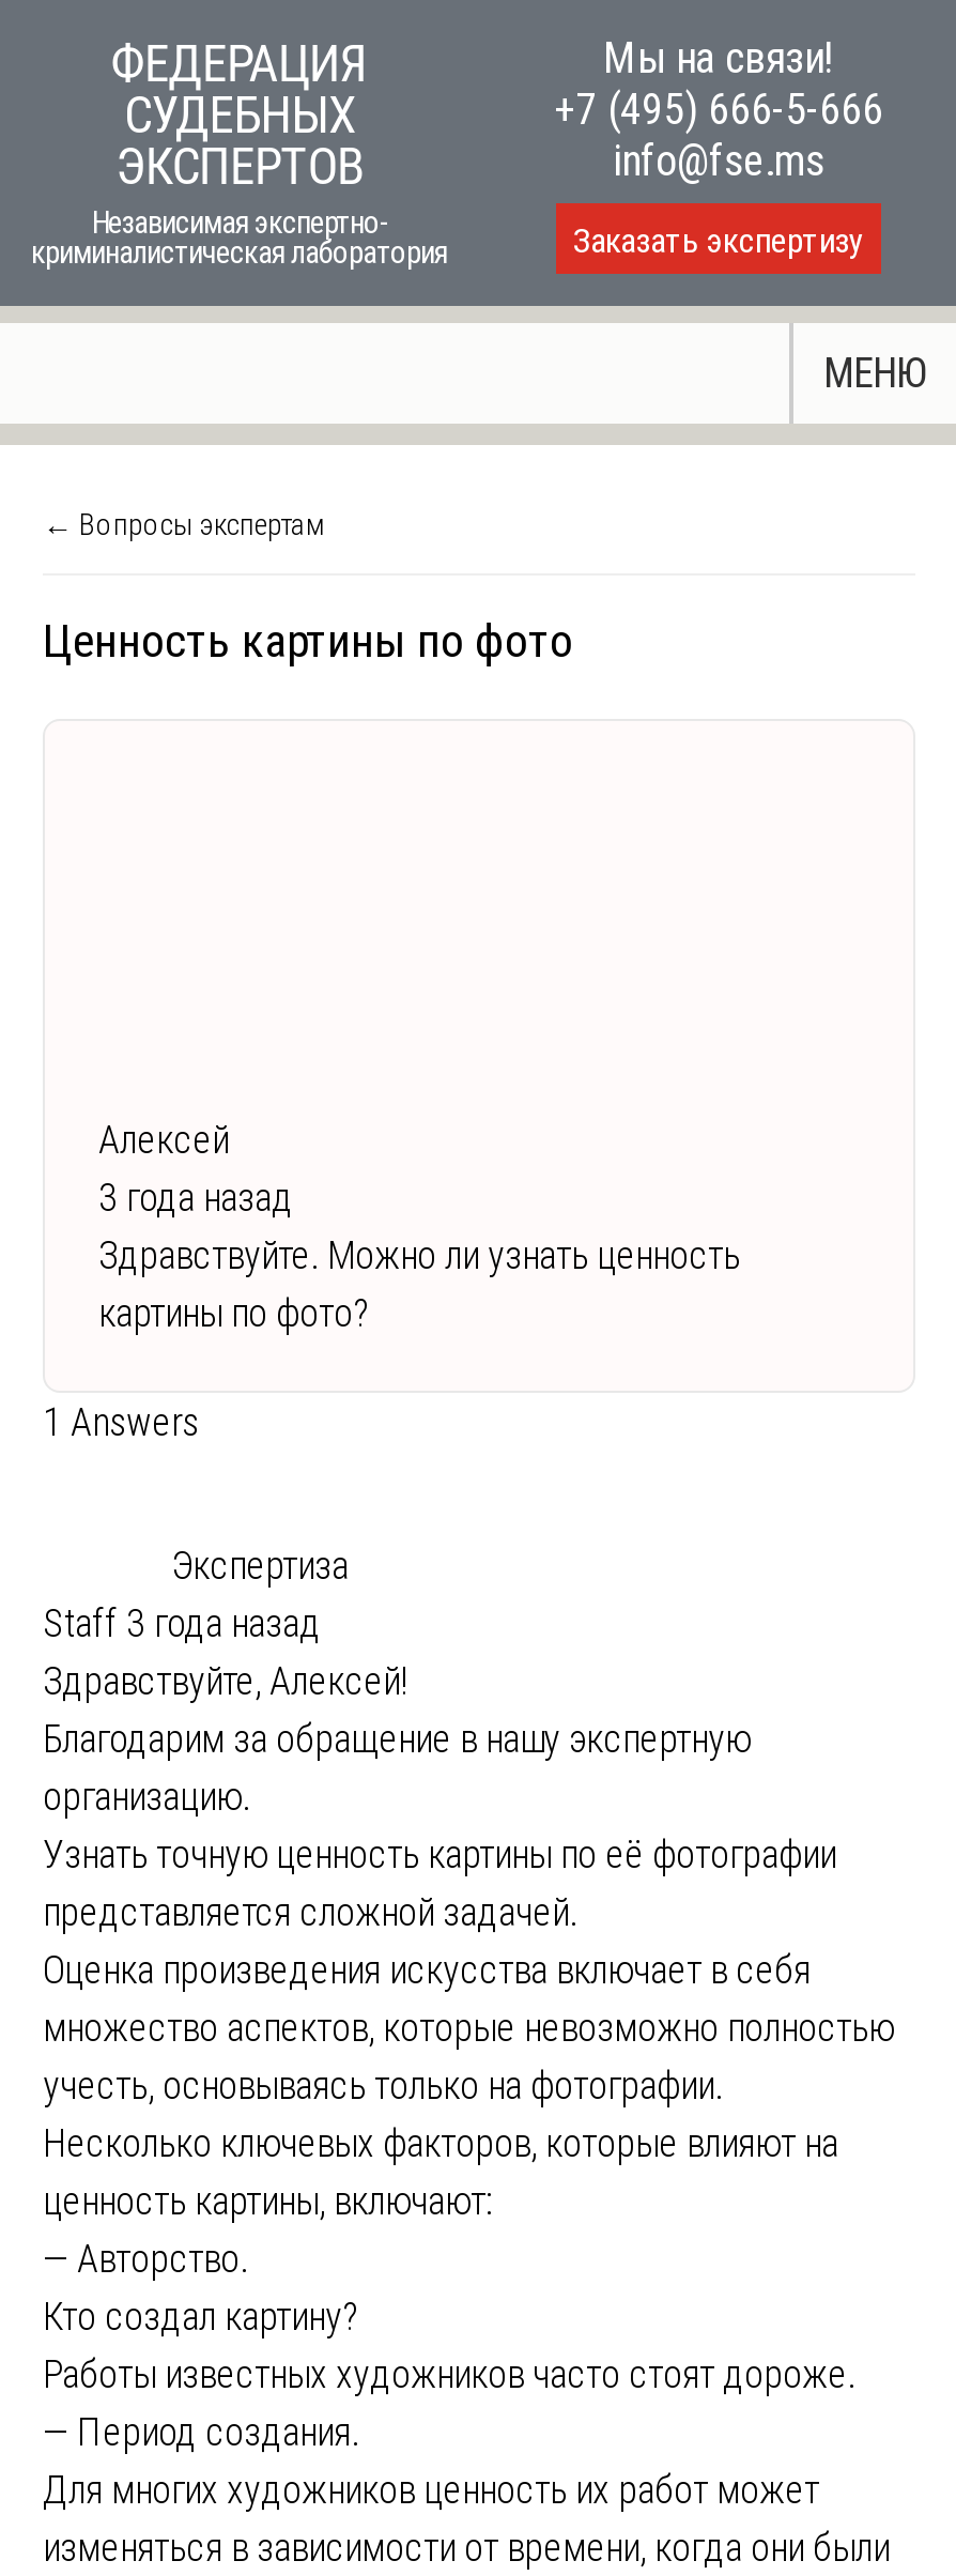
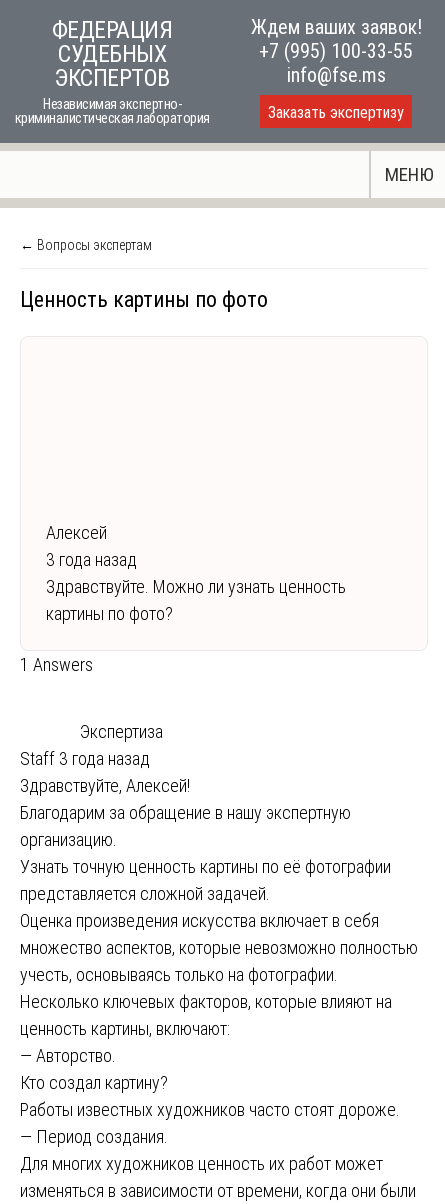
- Мы на связи!
- +7 (495) 666-5-666
+ Ждем ваших заявок!
+ +7 (995) 100-33-55
